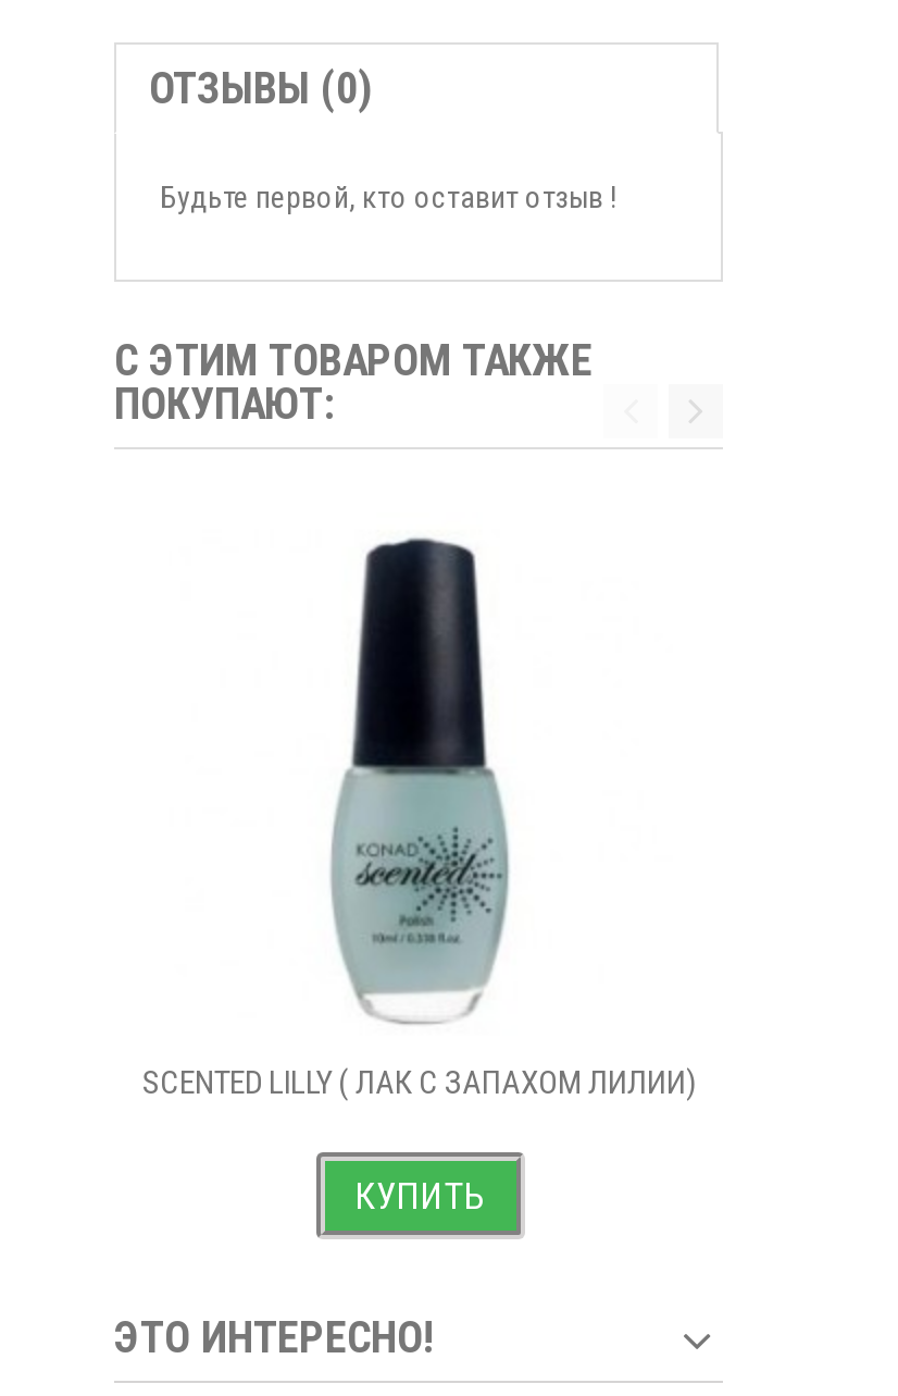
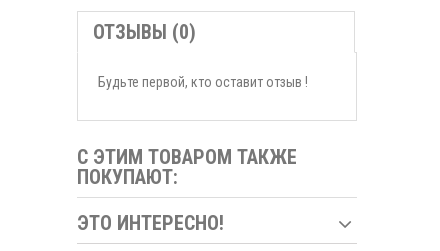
- [image]
- SCENTED LILLY ( ЛАК С ЗАПАХОМ ЛИЛИИ)
- КУПИТЬ
